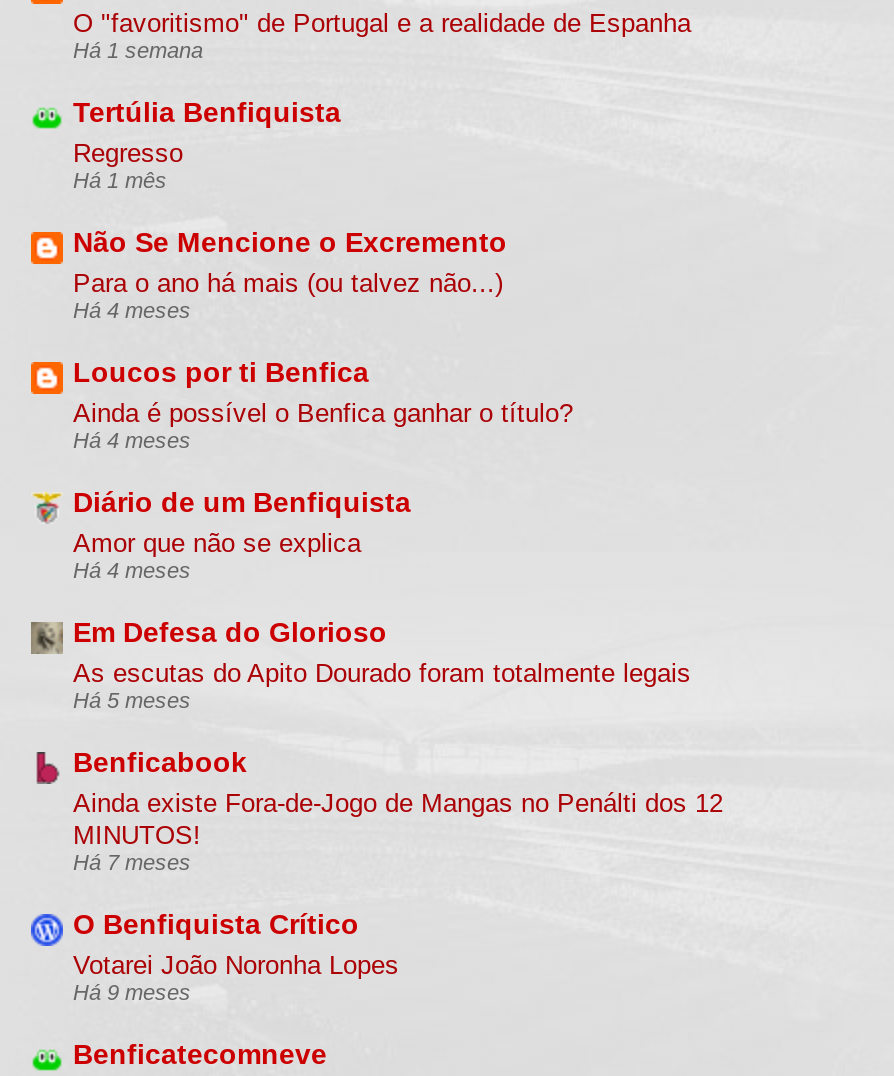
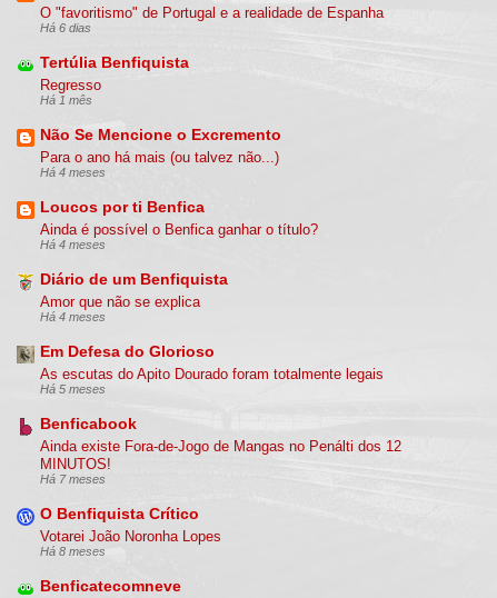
- Há 1 semana
+ Há 6 dias

- Há 9 meses
+ Há 8 meses
